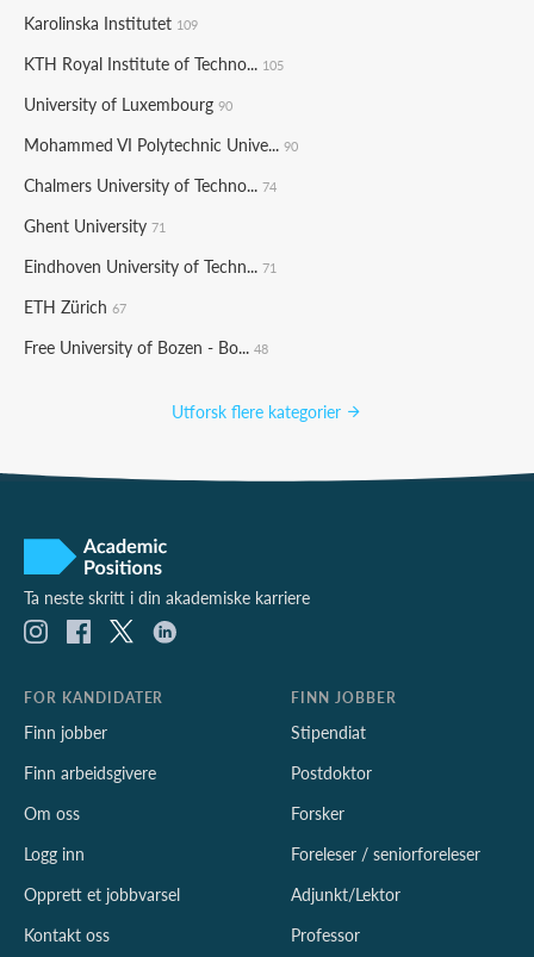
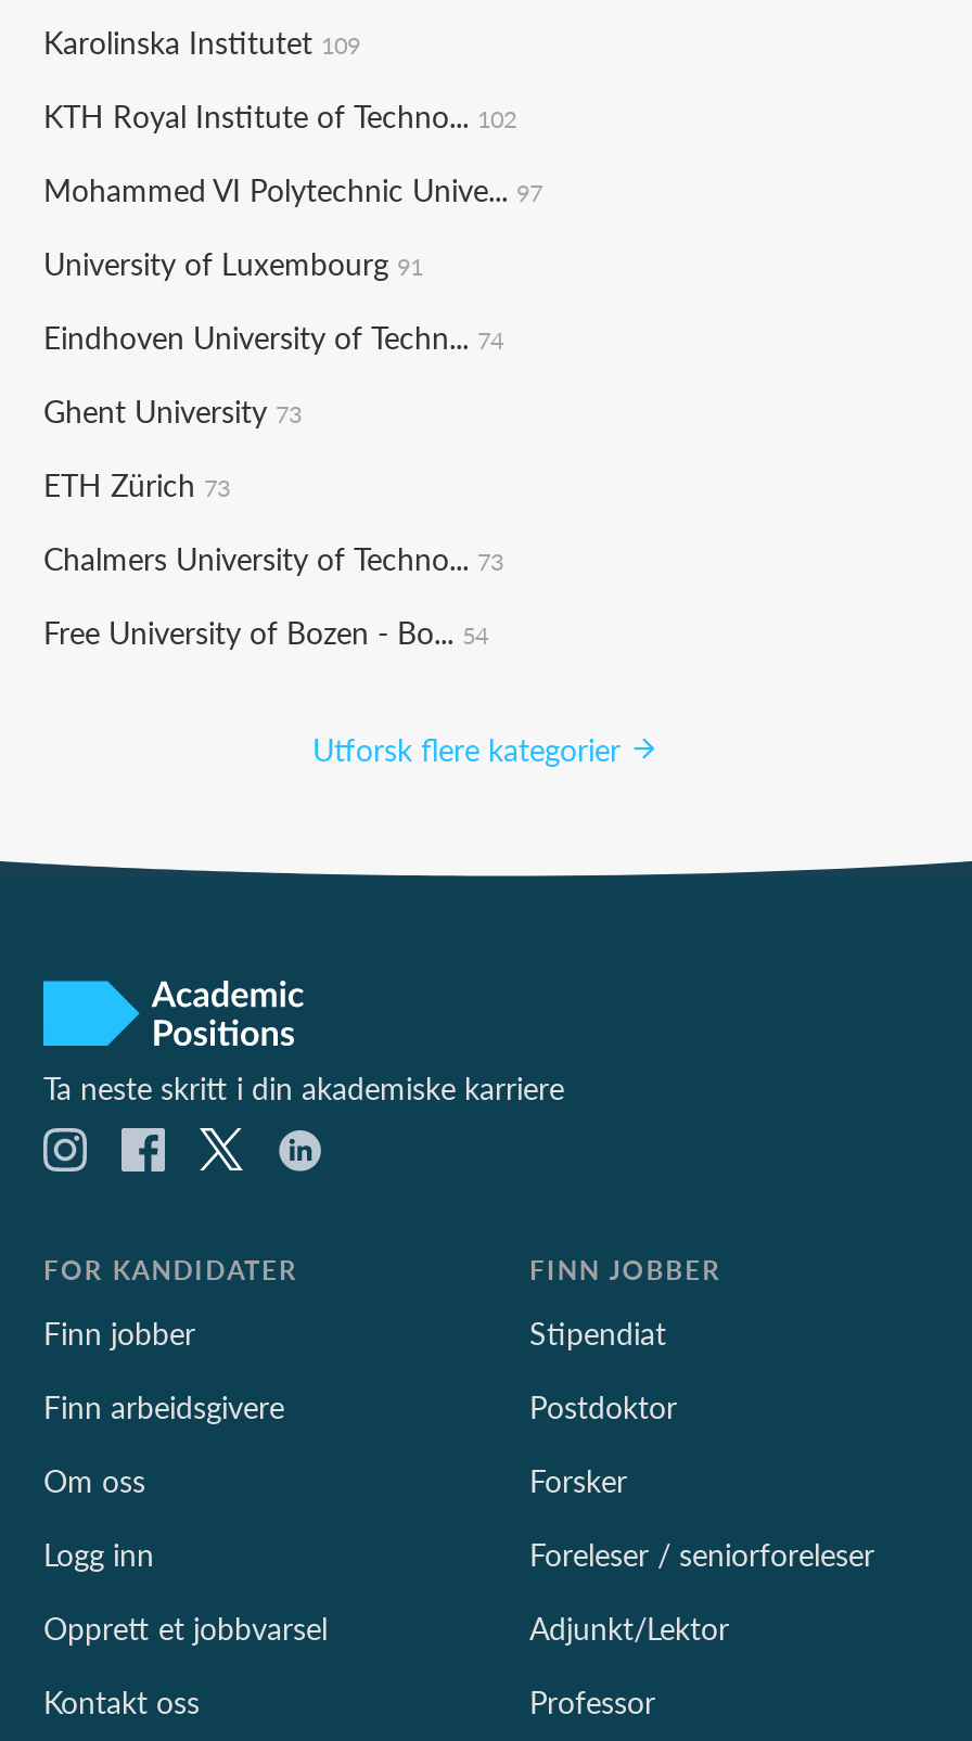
- KTH Royal Institute of Techno... 105
+ KTH Royal Institute of Techno... 102

- University of Luxembourg 90
+ Mohammed VI Polytechnic Unive... 97

- Mohammed VI Polytechnic Unive... 90
+ University of Luxembourg 91

- Chalmers University of Techno... 74
+ Eindhoven University of Techn... 74

- Ghent University 71
+ Ghent University 73

- Eindhoven University of Techn... 71
+ ETH Zürich 73

- ETH Zürich 67
+ Chalmers University of Techno... 73

- Free University of Bozen - Bo... 48
+ Free University of Bozen - Bo... 54
